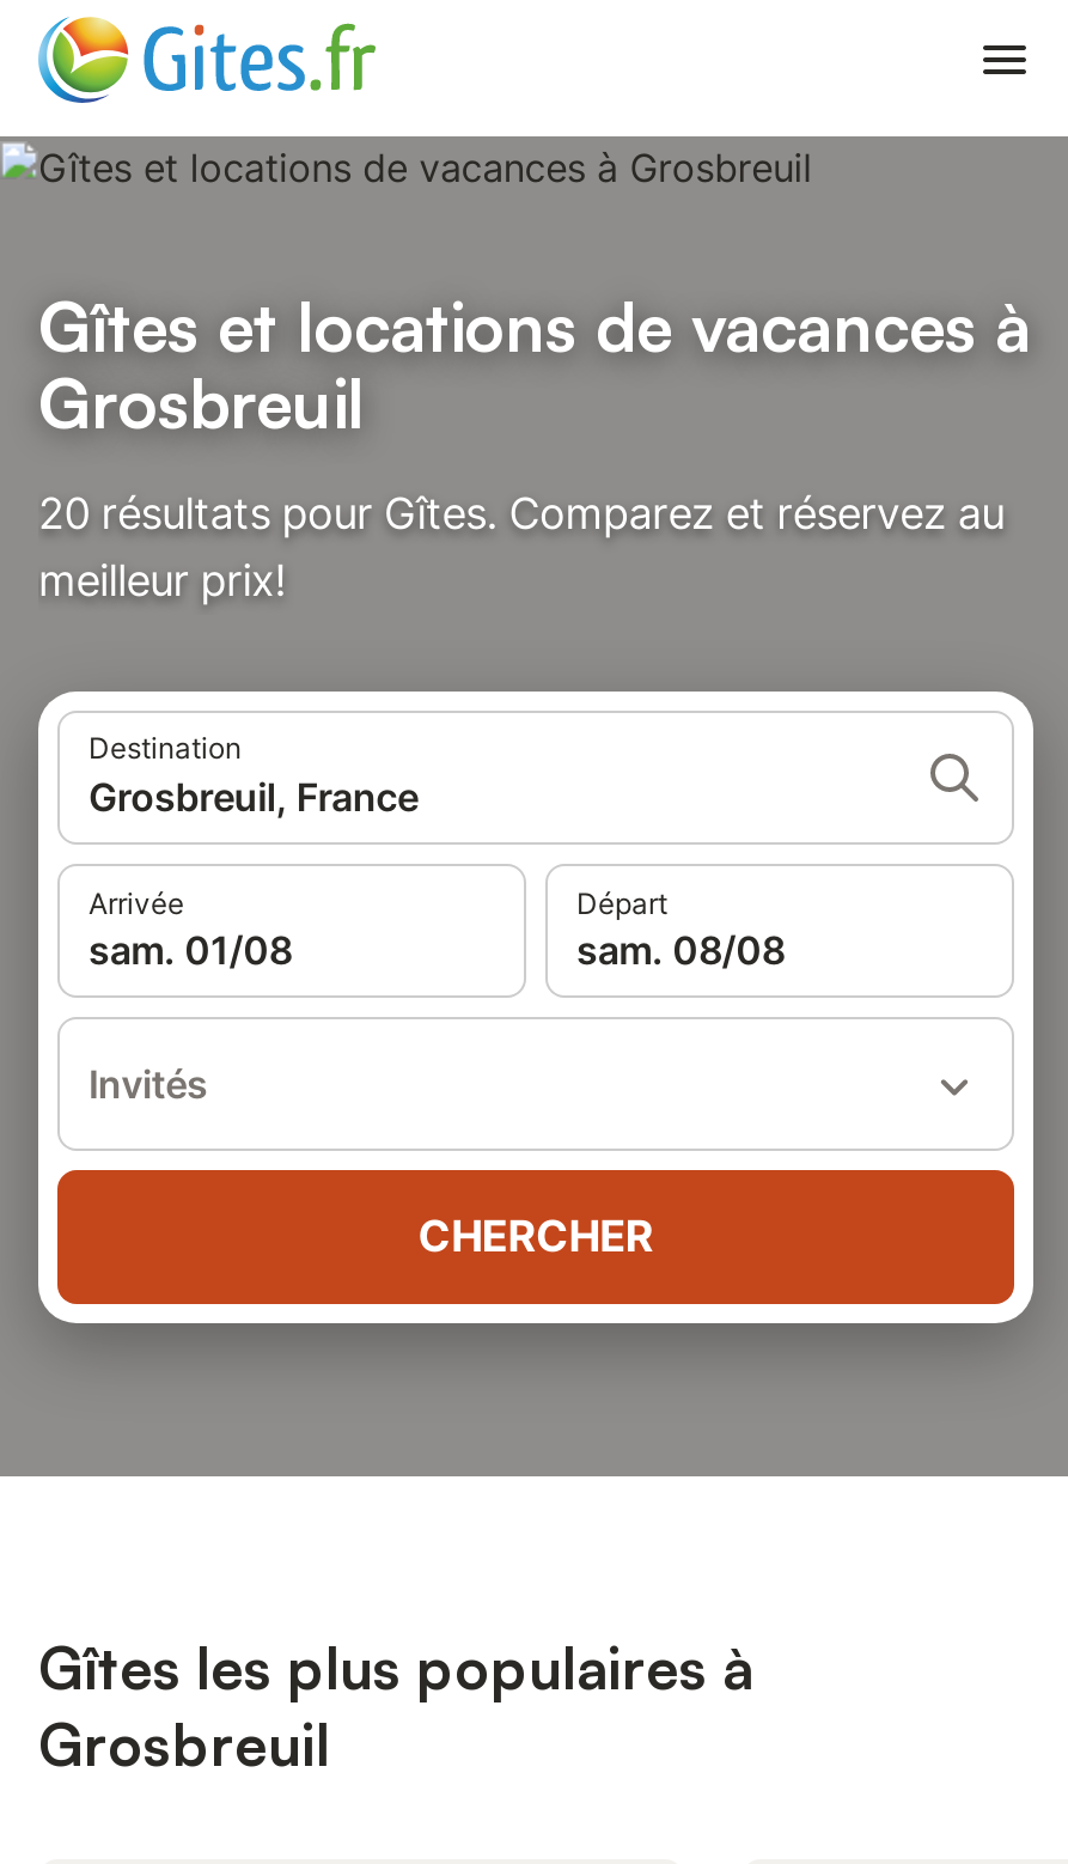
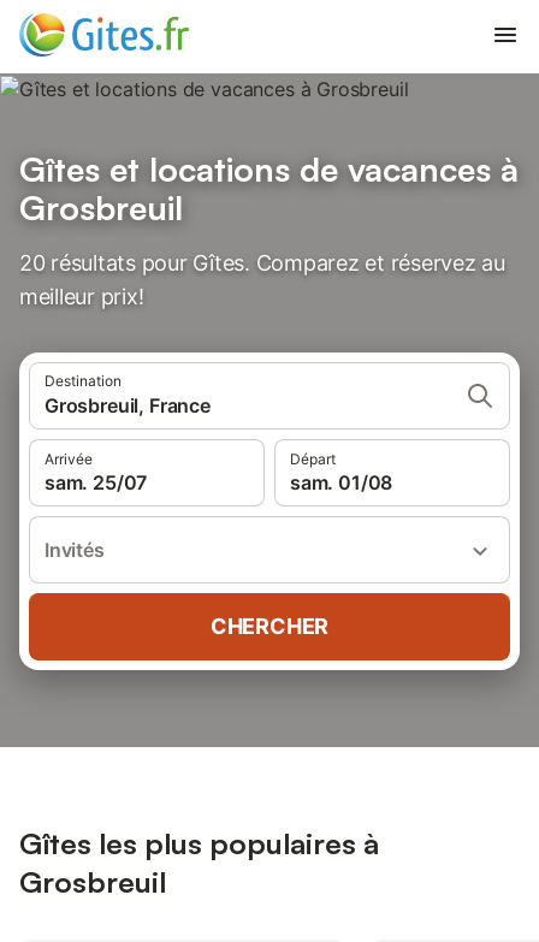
- sam. 01/08
+ sam. 25/07

- sam. 08/08
+ sam. 01/08
